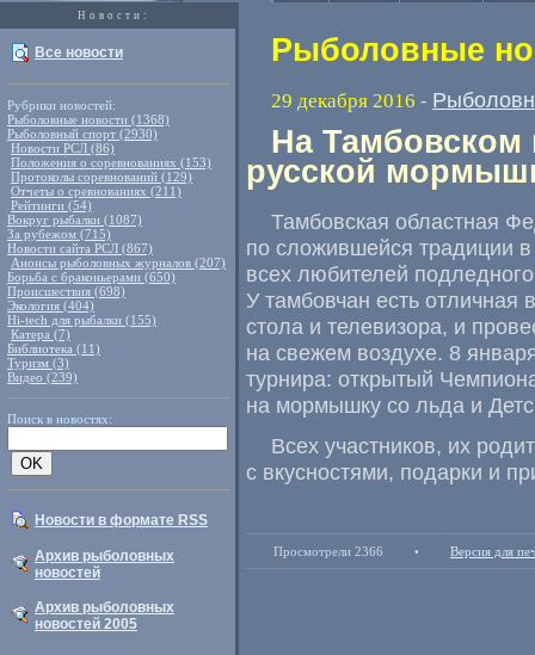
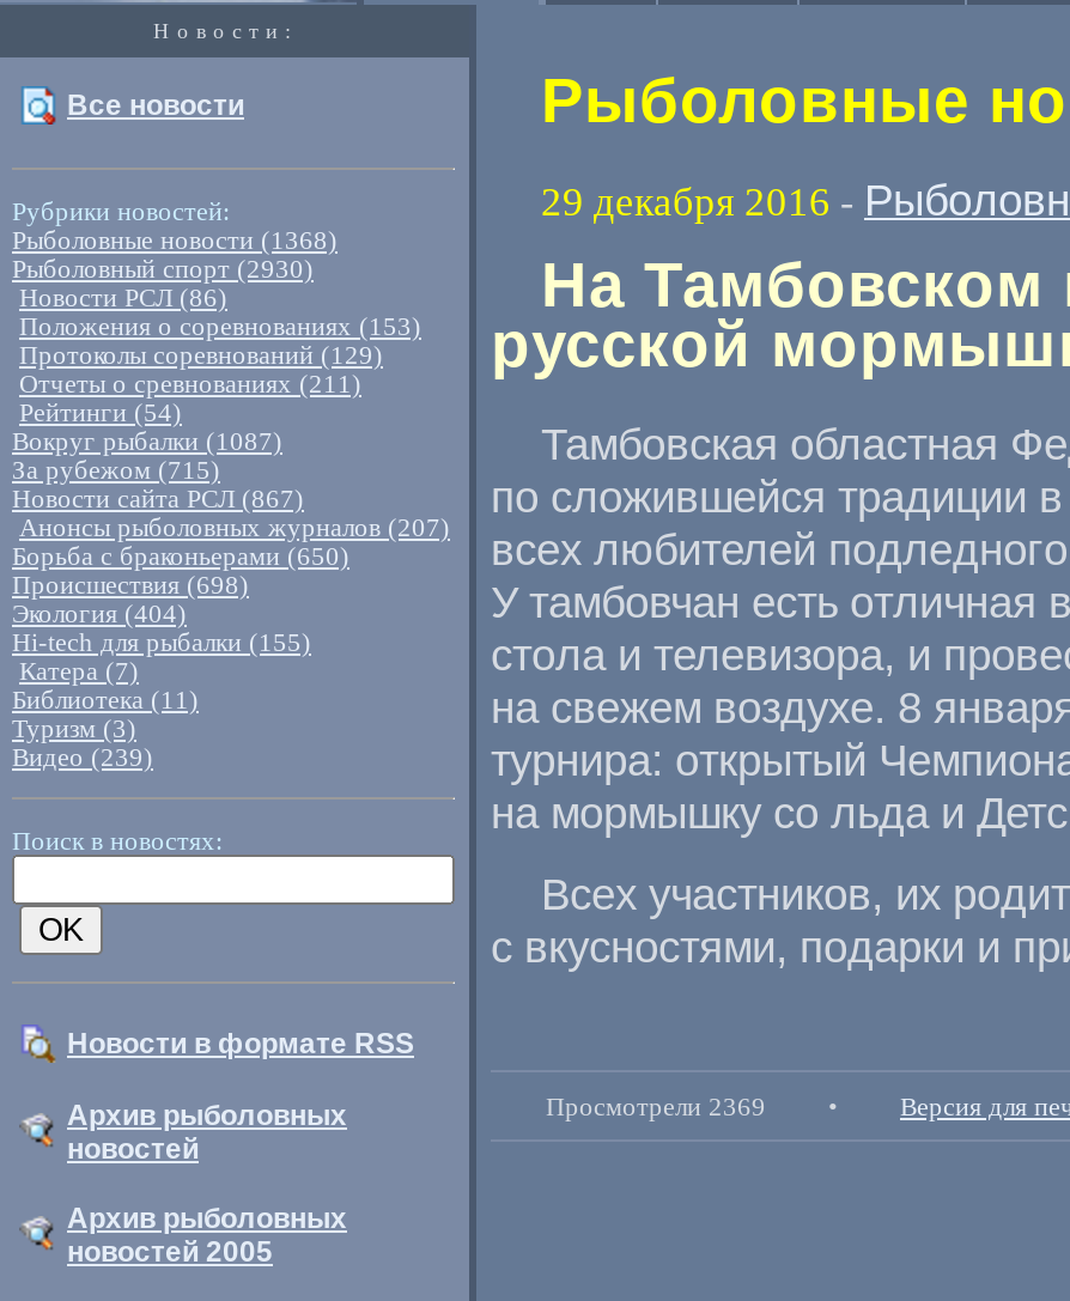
- Просмотрели 2366
+ Просмотрели 2369
